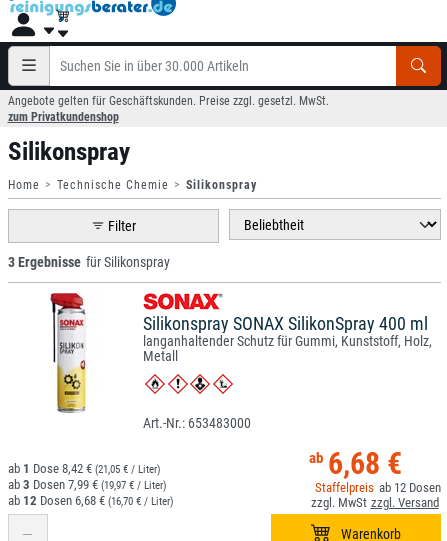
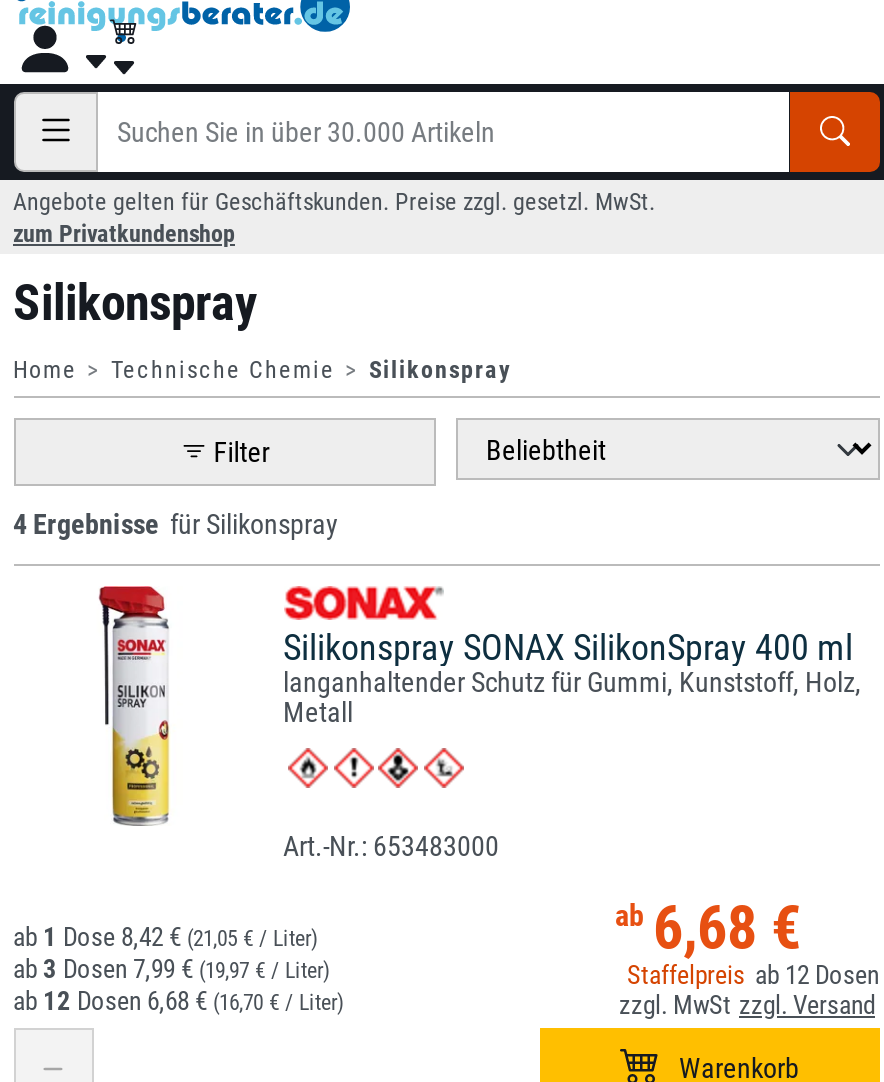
- 3 Ergebnisse für Silikonspray
+ 4 Ergebnisse für Silikonspray
